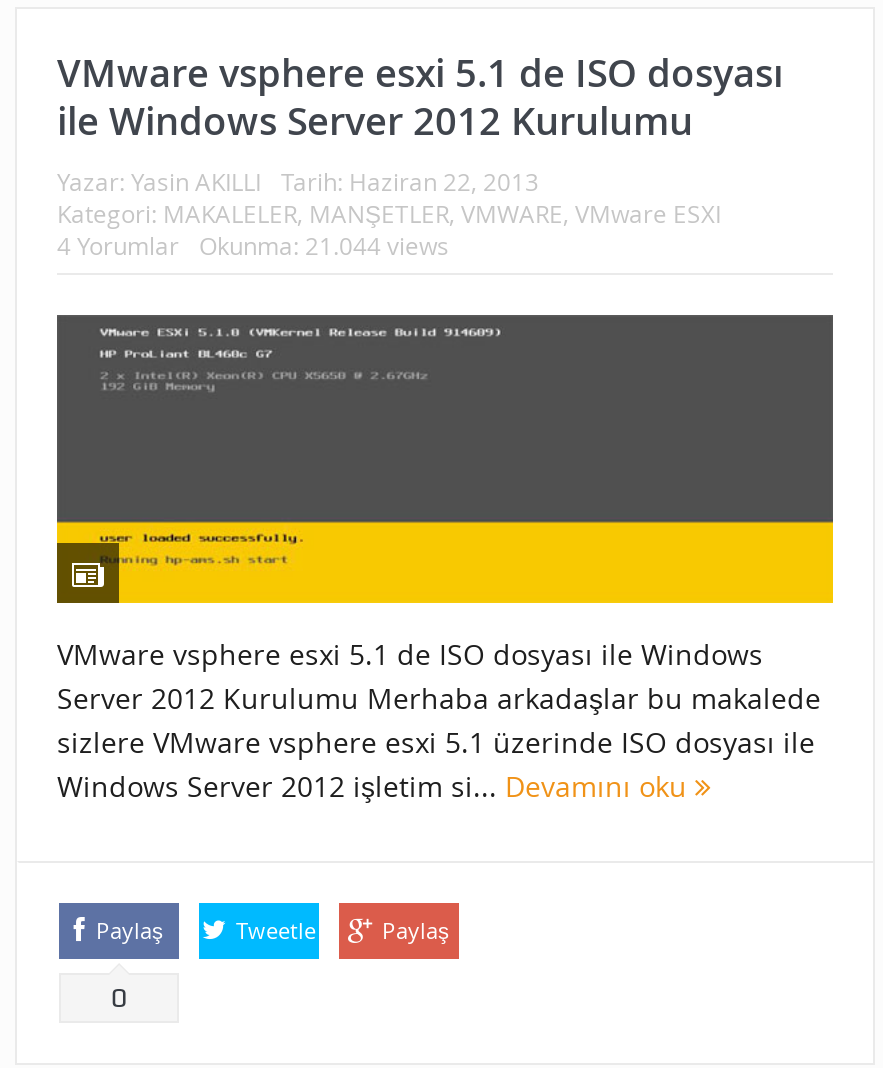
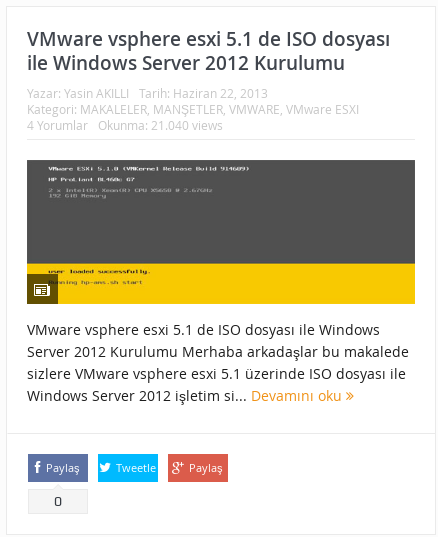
- 4 Yorumlar Okunma: 21.044 views
+ 4 Yorumlar Okunma: 21.040 views
